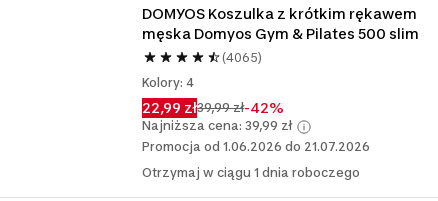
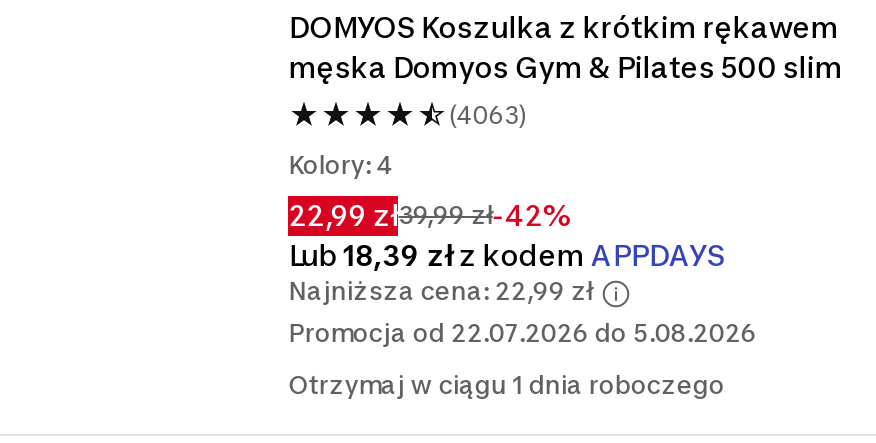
- (4065)
+ (4063)

- Najniższa cena: 39,99 zł
- Promocja od 1.06.2026 do 21.07.2026
+ Lub18,39 zł z kodem APPDAYS
+ Najniższa cena: 22,99 zł
+ Promocja od 22.07.2026 do 5.08.2026
